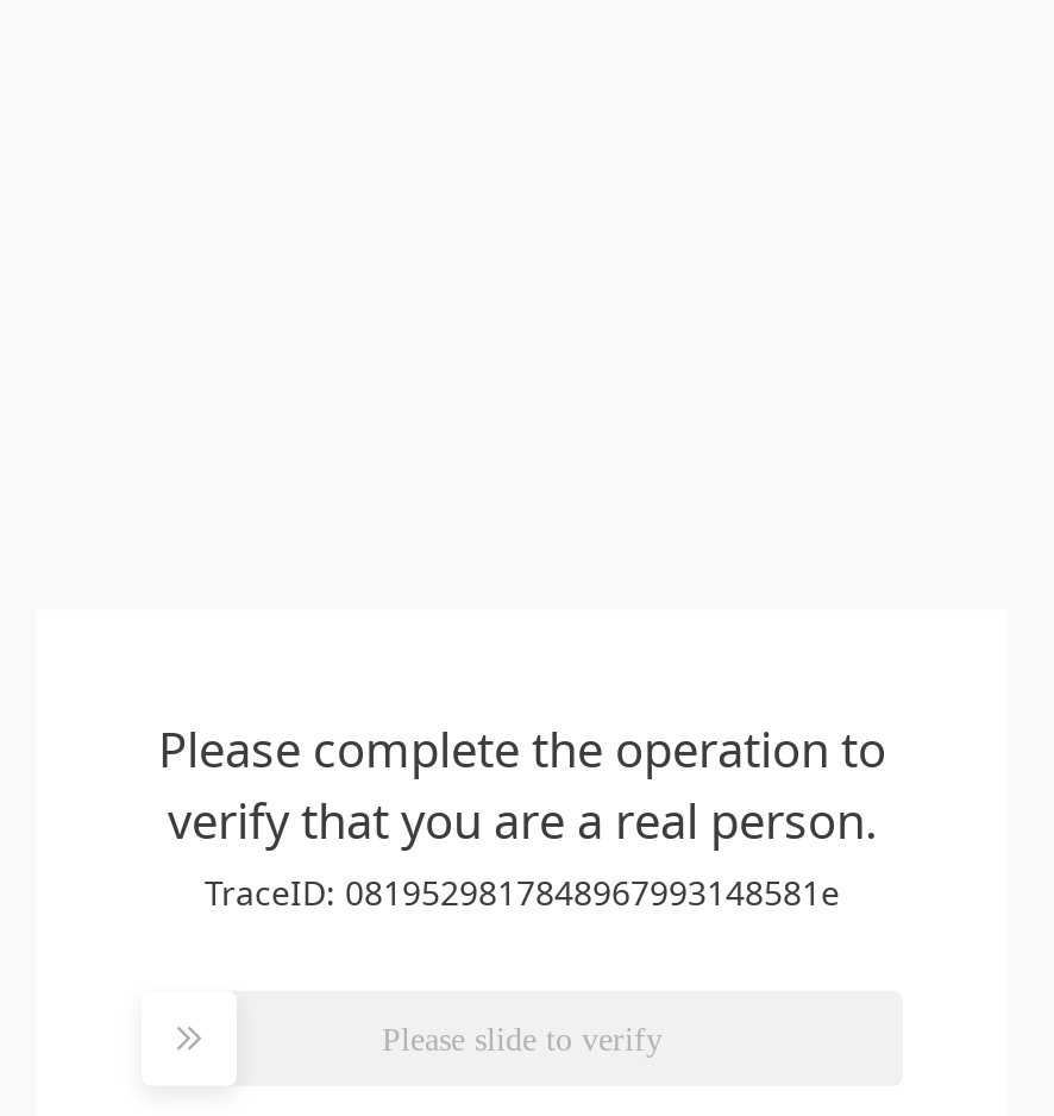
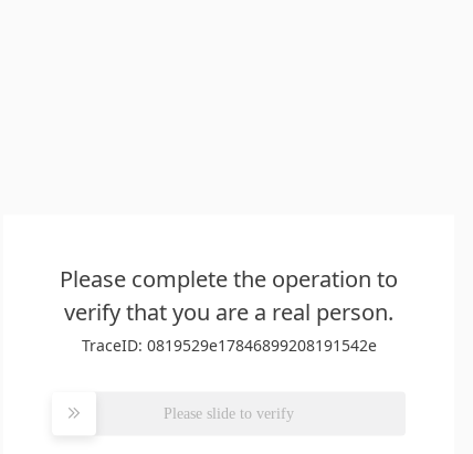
- TraceID: 0819529817848967993148581e
+ TraceID: 0819529e17846899208191542e
